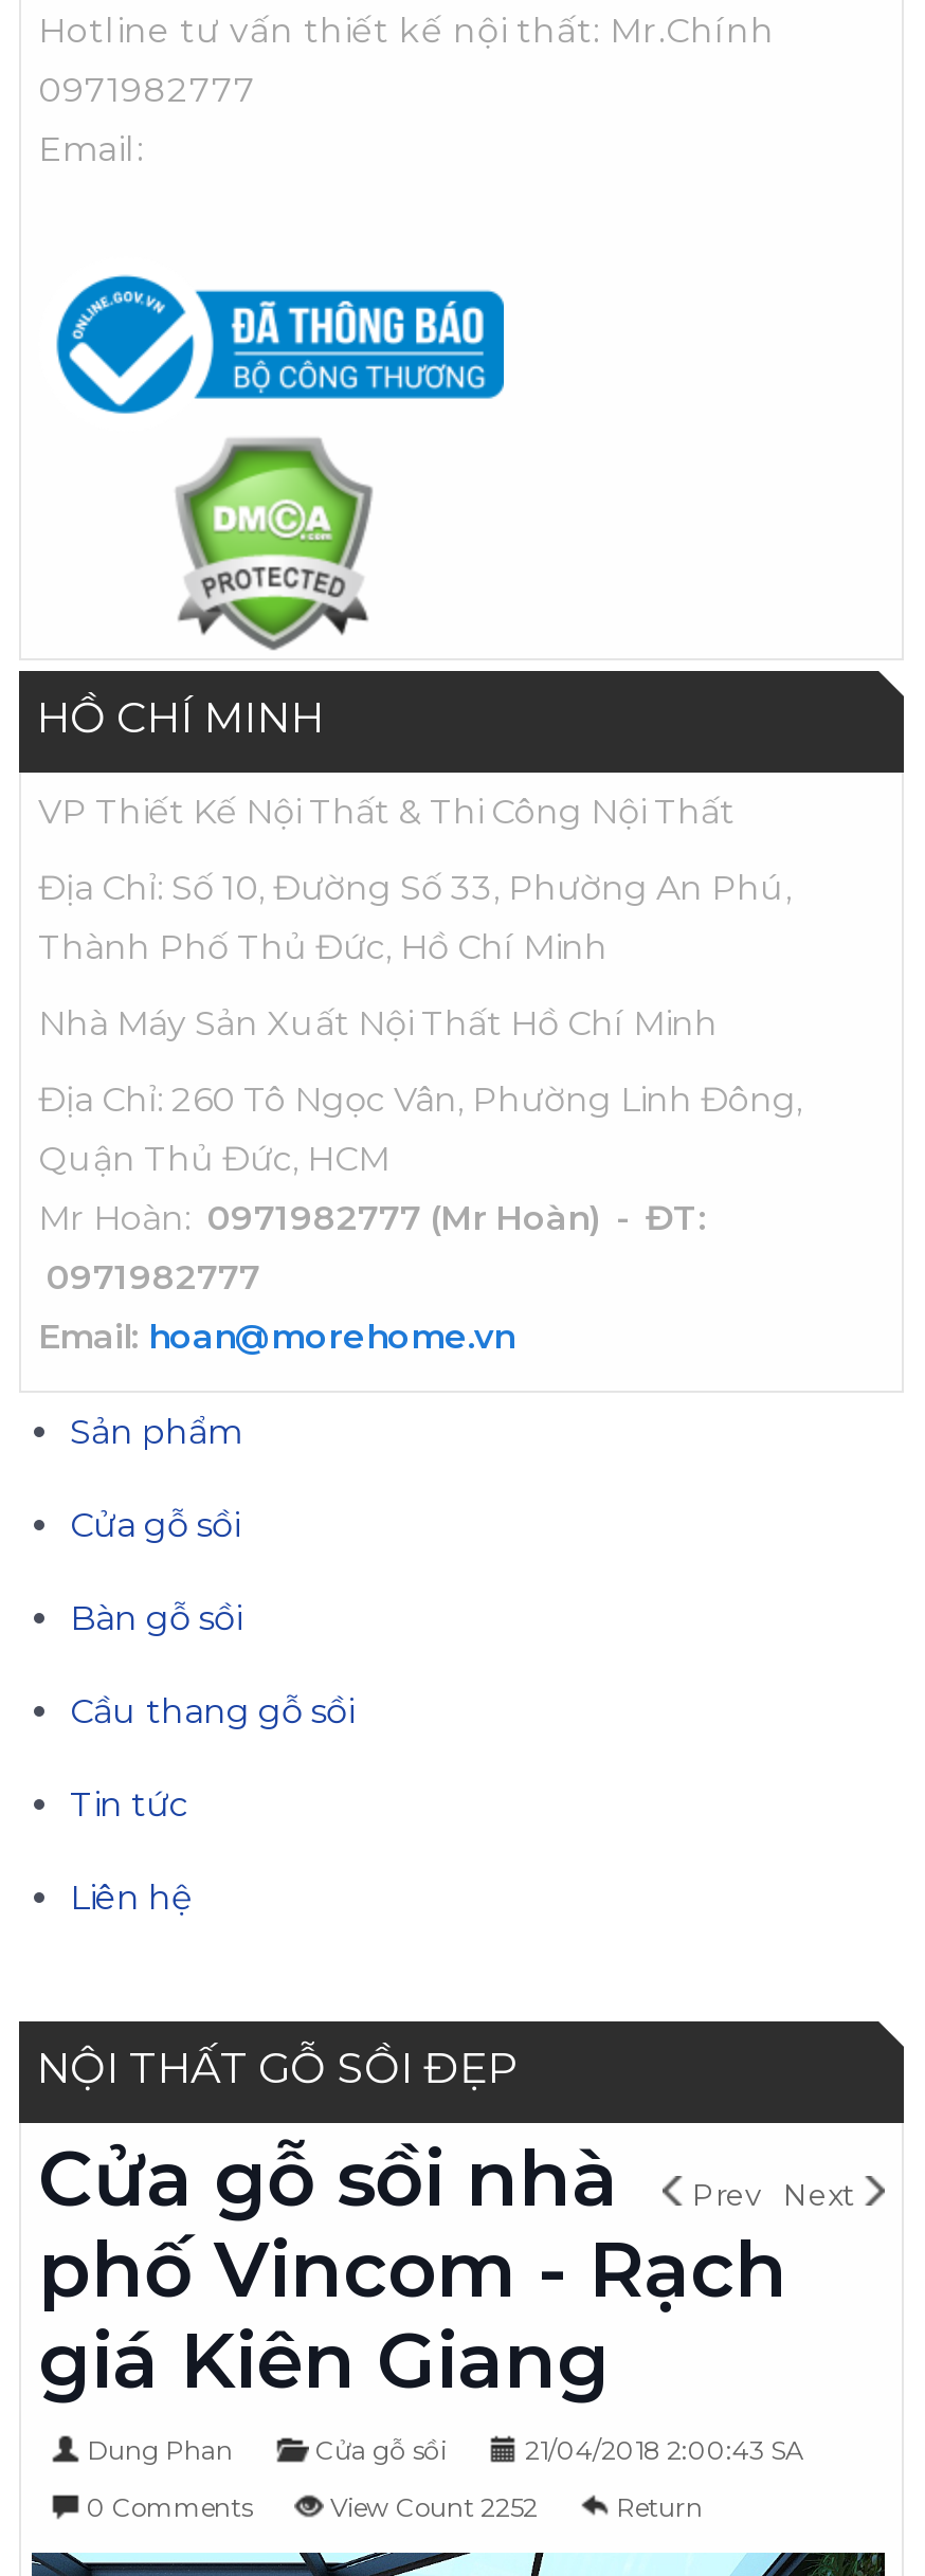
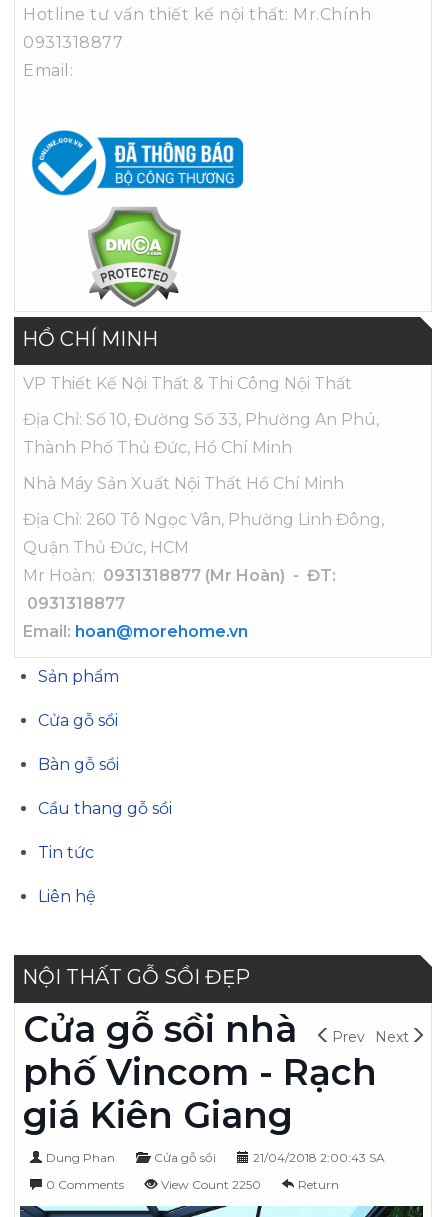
- 0971982777
+ 0931318877

- Mr Hoàn: 0971982777 (Mr Hoàn) - ĐT:
+ Mr Hoàn: 0931318877 (Mr Hoàn) - ĐT:

- 0971982777
+ 0931318877

- View Count 2252
+ View Count 2250
